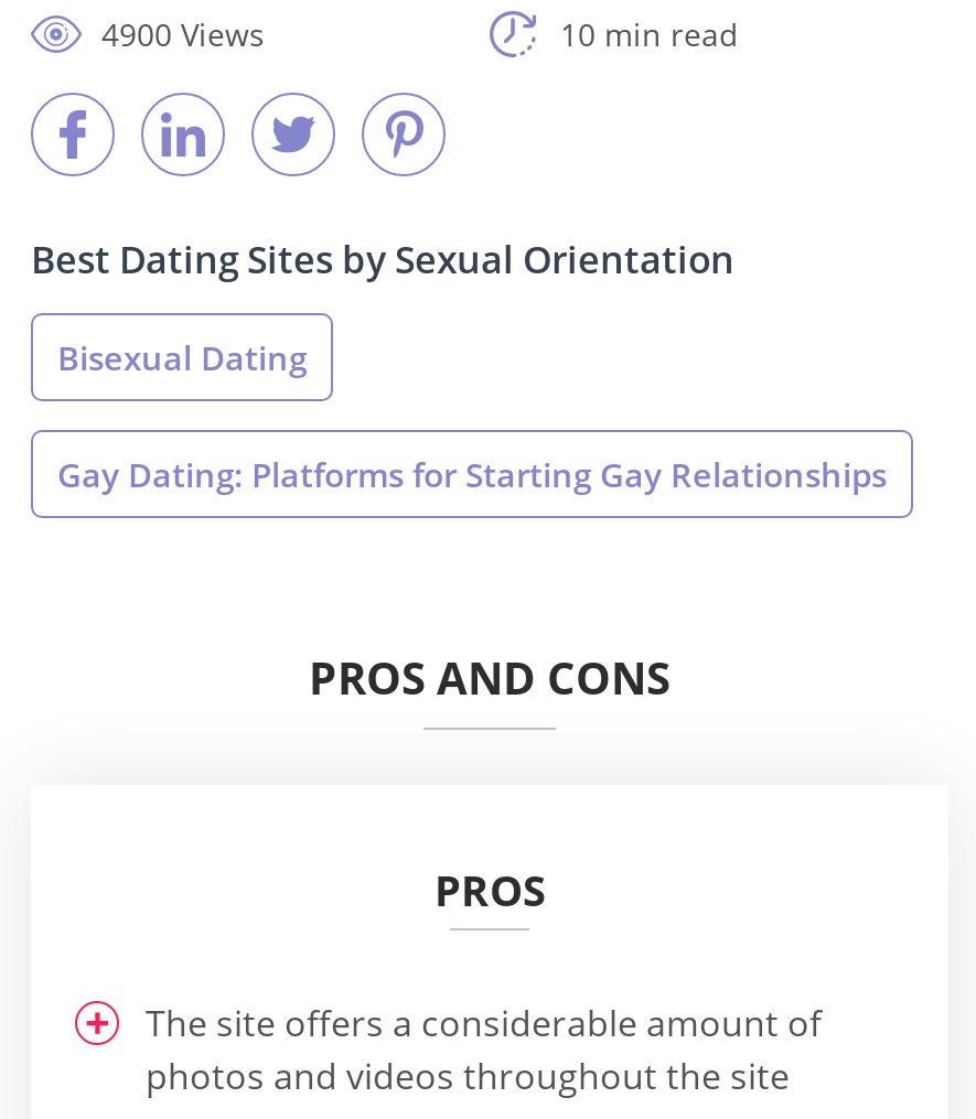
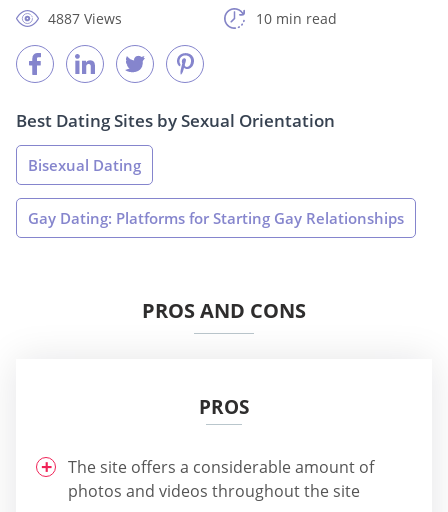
- 4900 Views
+ 4887 Views
